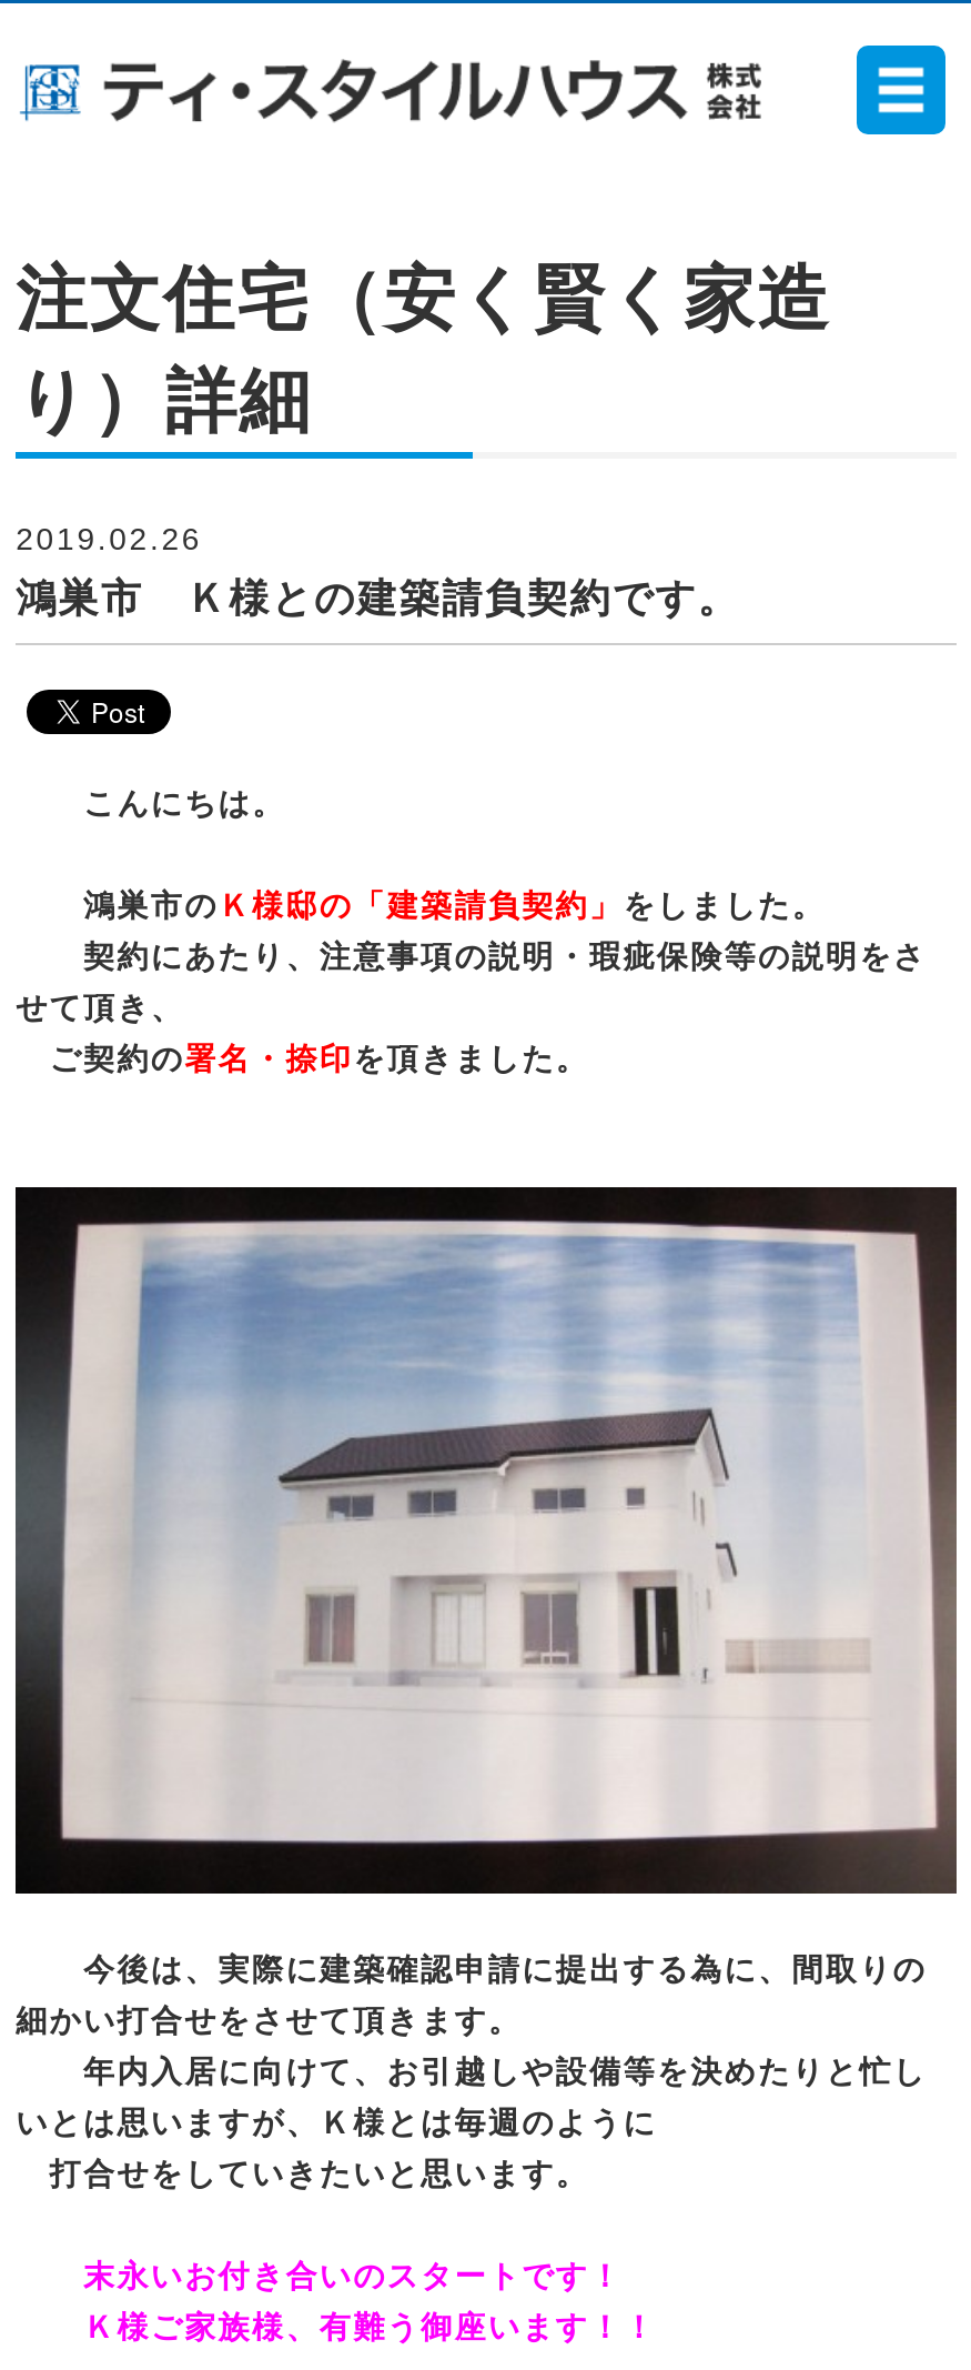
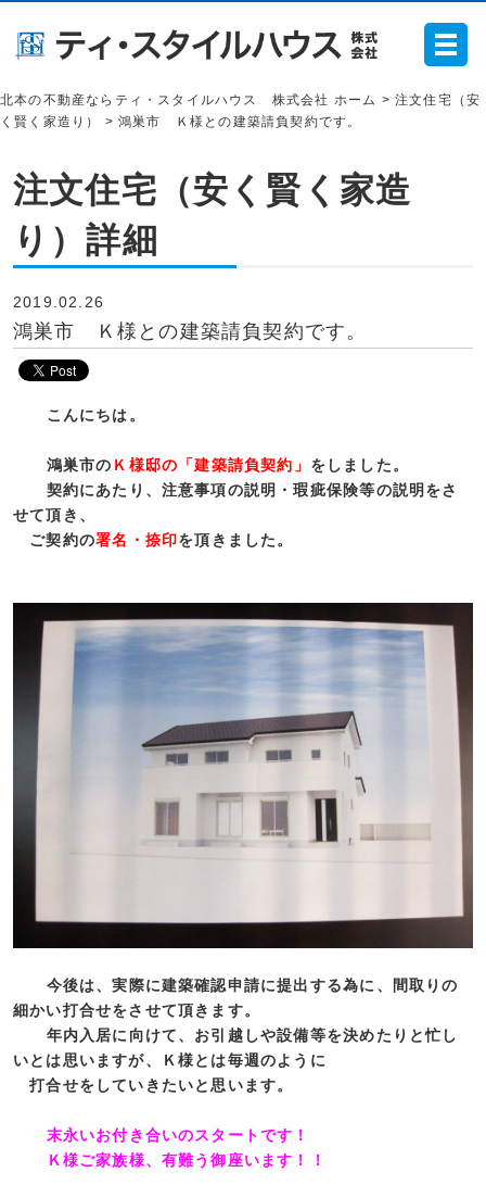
+ 北本の不動産ならティ・スタイルハウス 株式会社 ホーム >注文住宅（安
+ く賢く家造り）> 鴻巣市 Ｋ様との建築請負契約です。

moved down: 注文住宅（安く賢く家造 | り）詳細
